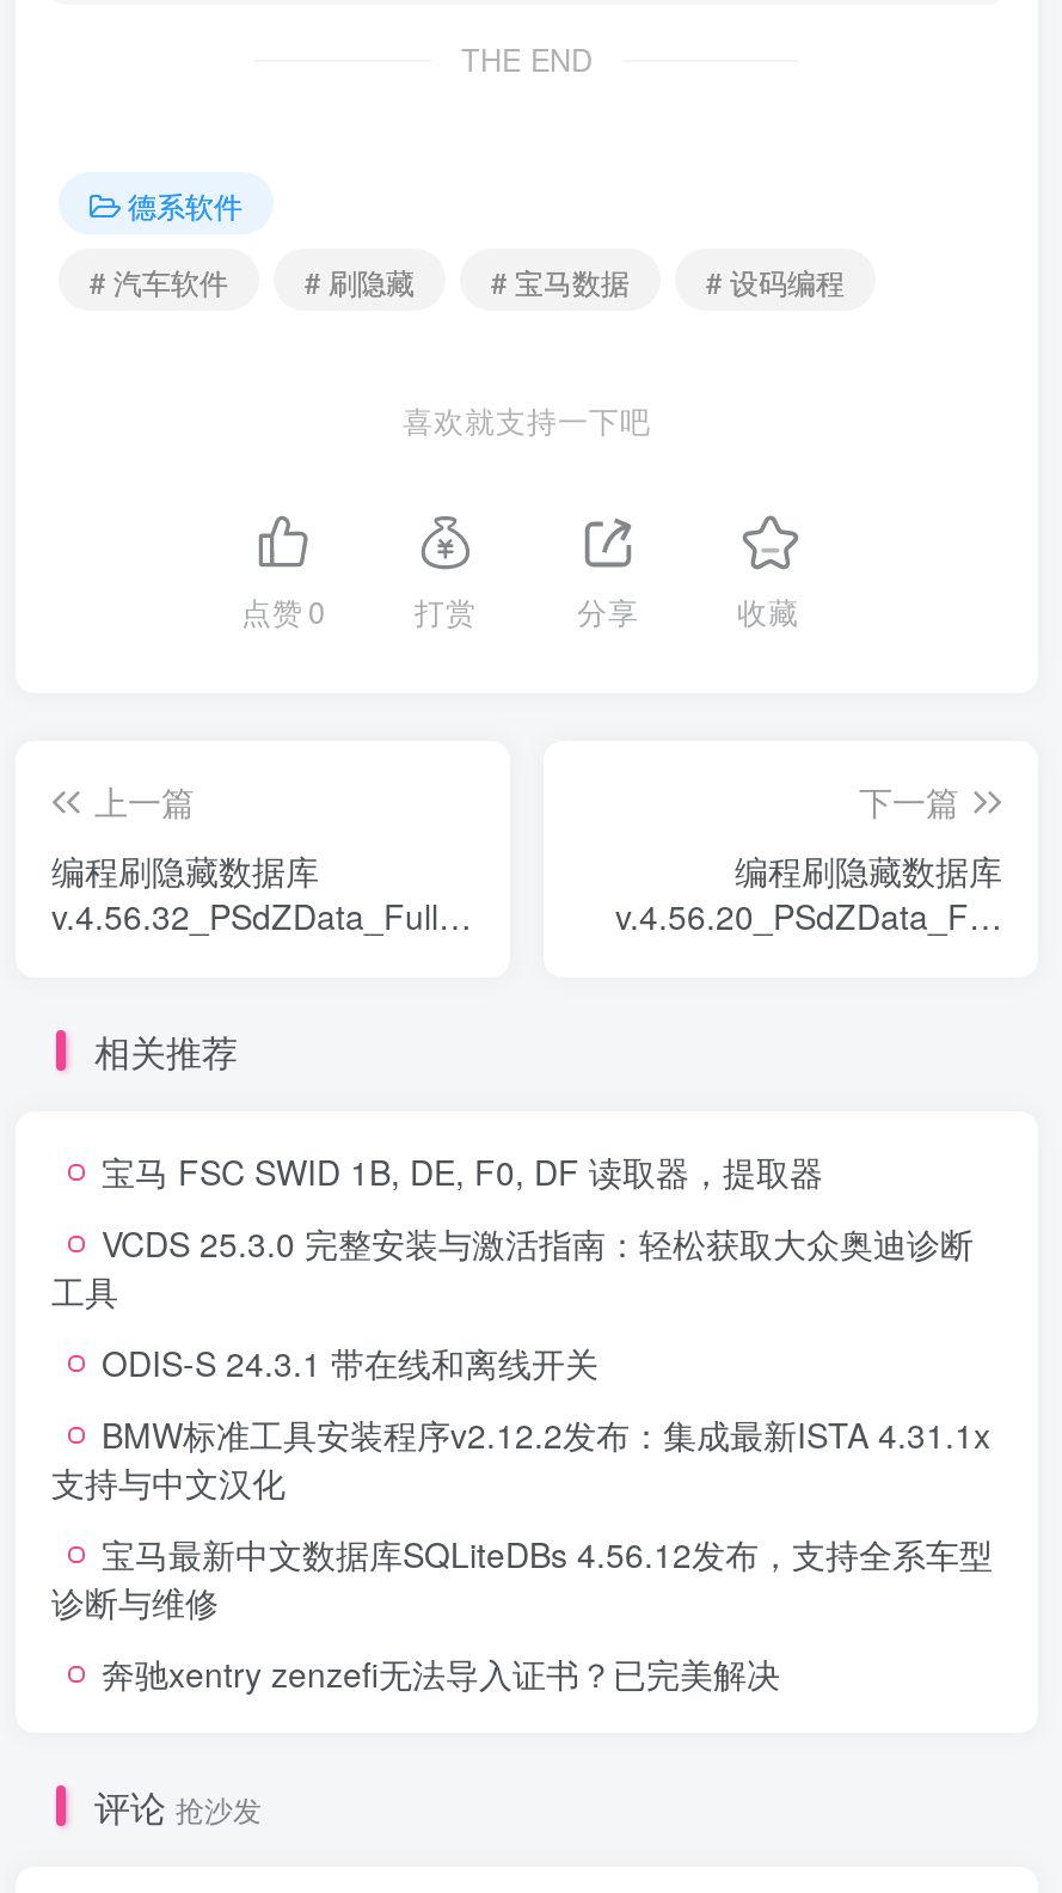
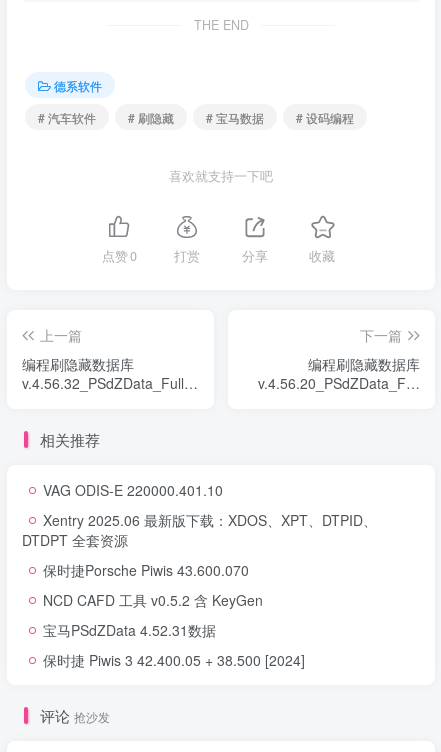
- 宝马 FSC SWID 1B, DE, F0, DF 读取器，提取器
+ VAG ODIS-E 220000.401.10

- VCDS 25.3.0 完整安装与激活指南：轻松获取大众奥迪诊断
- 工具
+ Xentry 2025.06 最新版下载：XDOS、XPT、DTPID、
+ DTDPT 全套资源

- ODIS-S 24.3.1 带在线和离线开关
+ 保时捷Porsche Piwis 43.600.070

- BMW标准工具安装程序v2.12.2发布：集成最新ISTA 4.31.1x
- 支持与中文汉化
+ NCD CAFD 工具 v0.5.2 含 KeyGen

- 宝马最新中文数据库SQLiteDBs 4.56.12发布，支持全系车型
- 诊断与维修
+ 宝马PSdZData 4.52.31数据

- 奔驰xentry zenzefi无法导入证书？已完美解决
+ 保时捷 Piwis 3 42.400.05 + 38.500 [2024]
